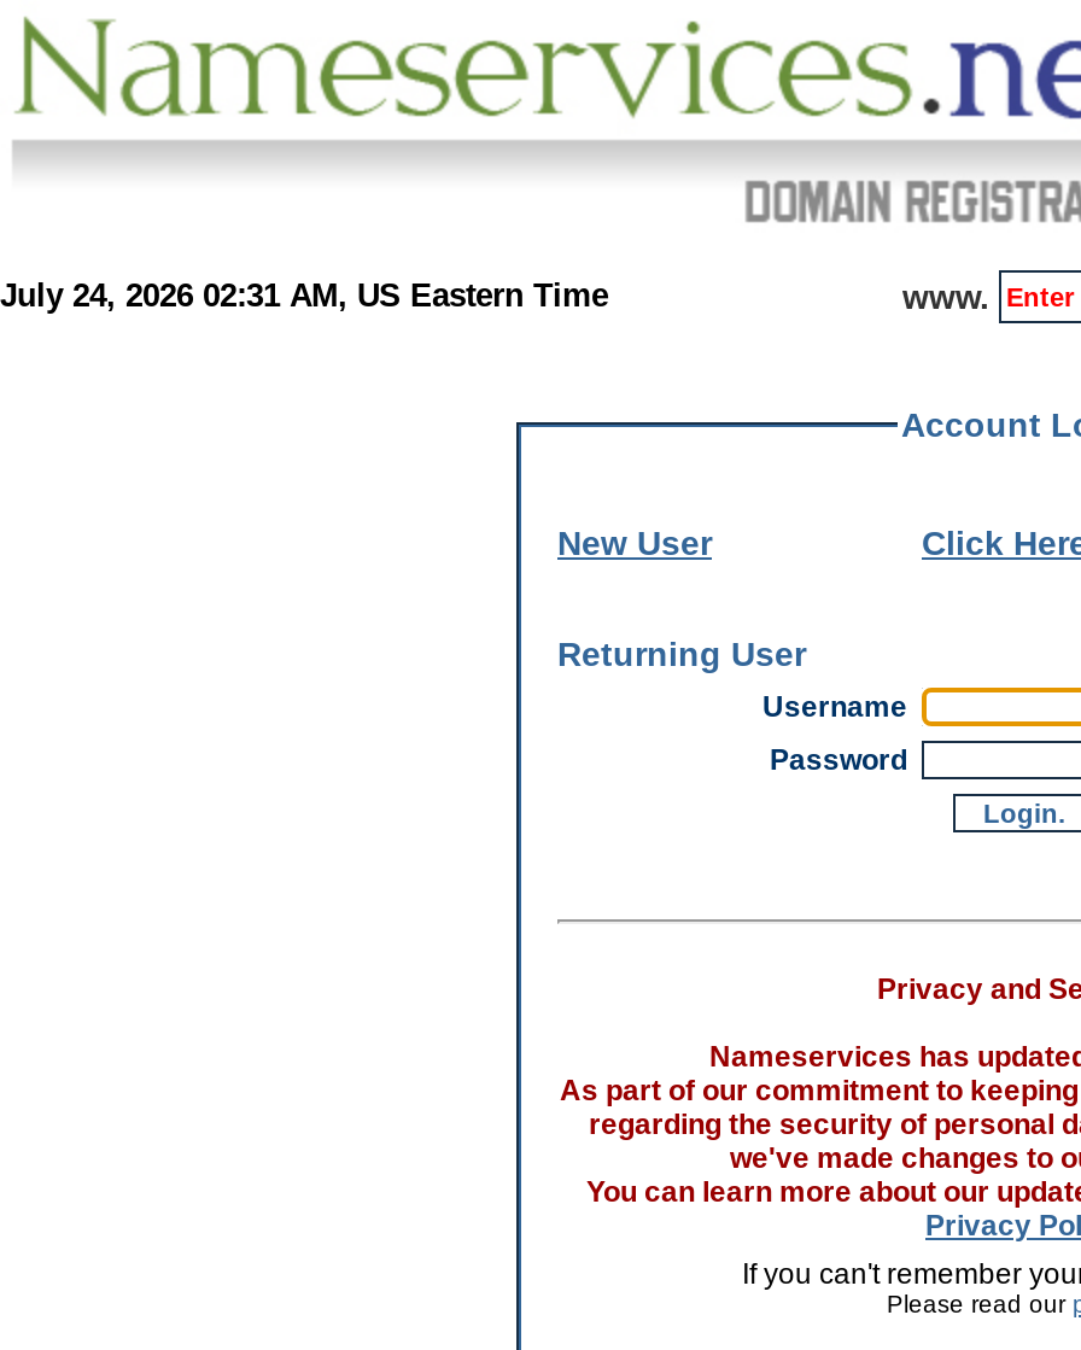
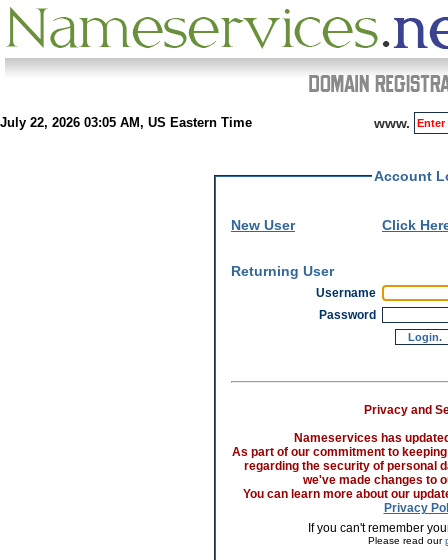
- July 24, 2026 02:31 AM, US Eastern Time
+ July 22, 2026 03:05 AM, US Eastern Time
